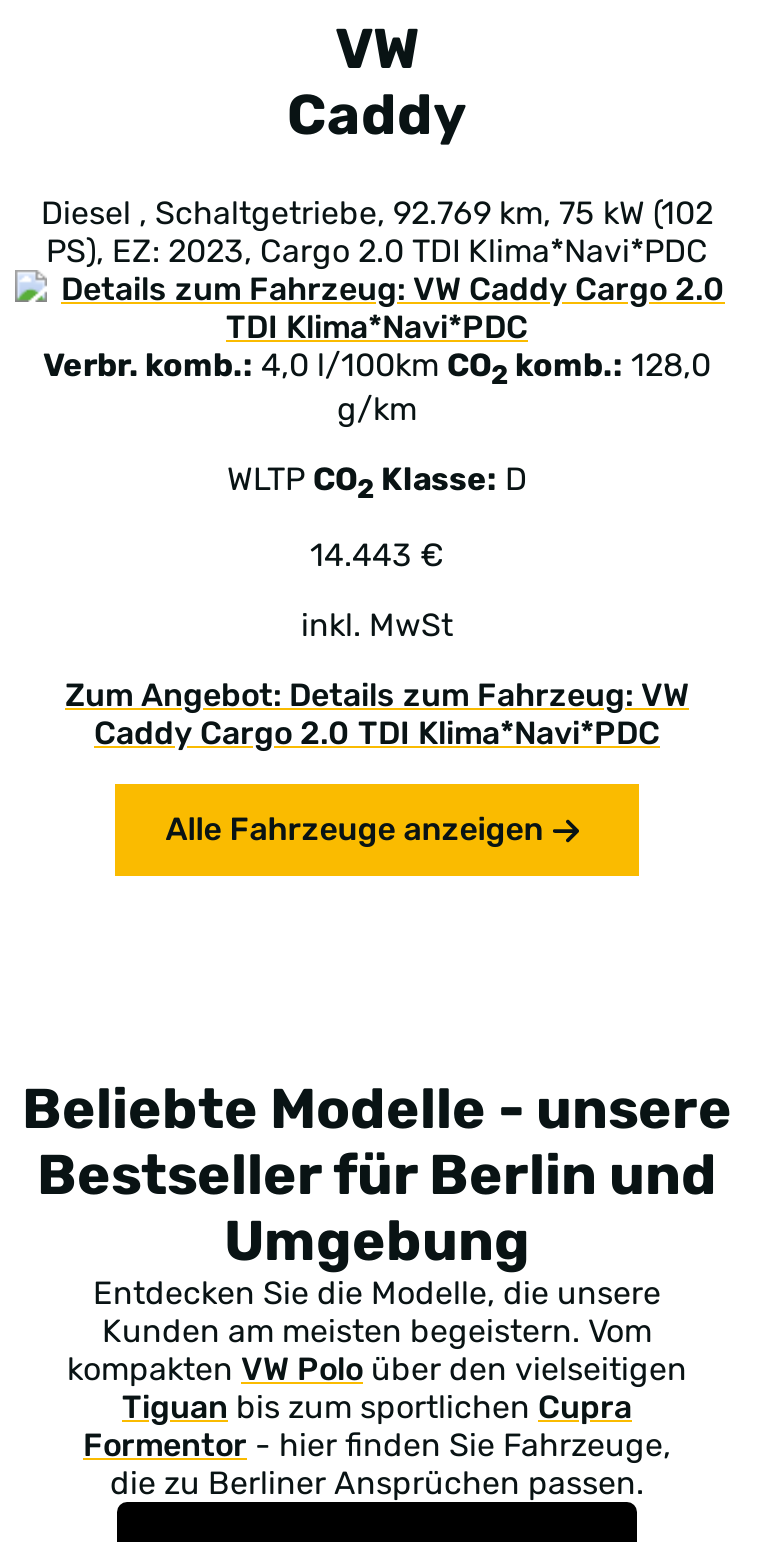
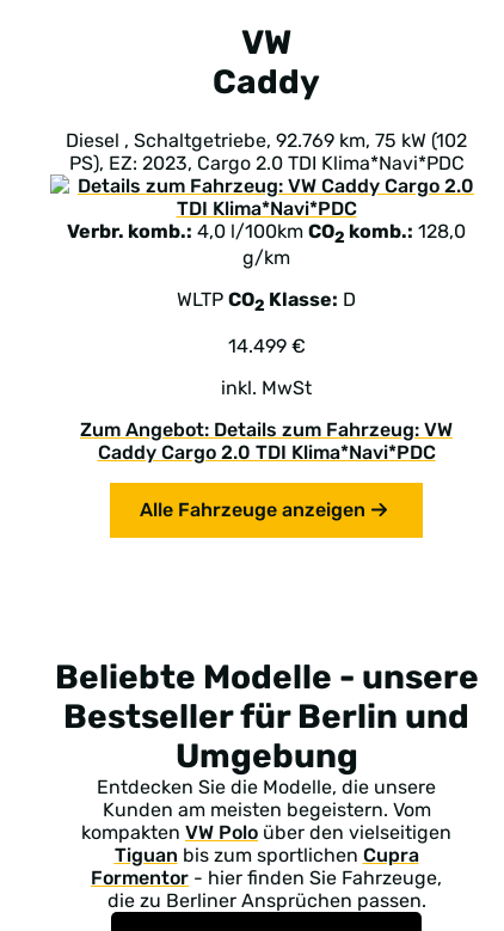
- 14.443 €
+ 14.499 €
